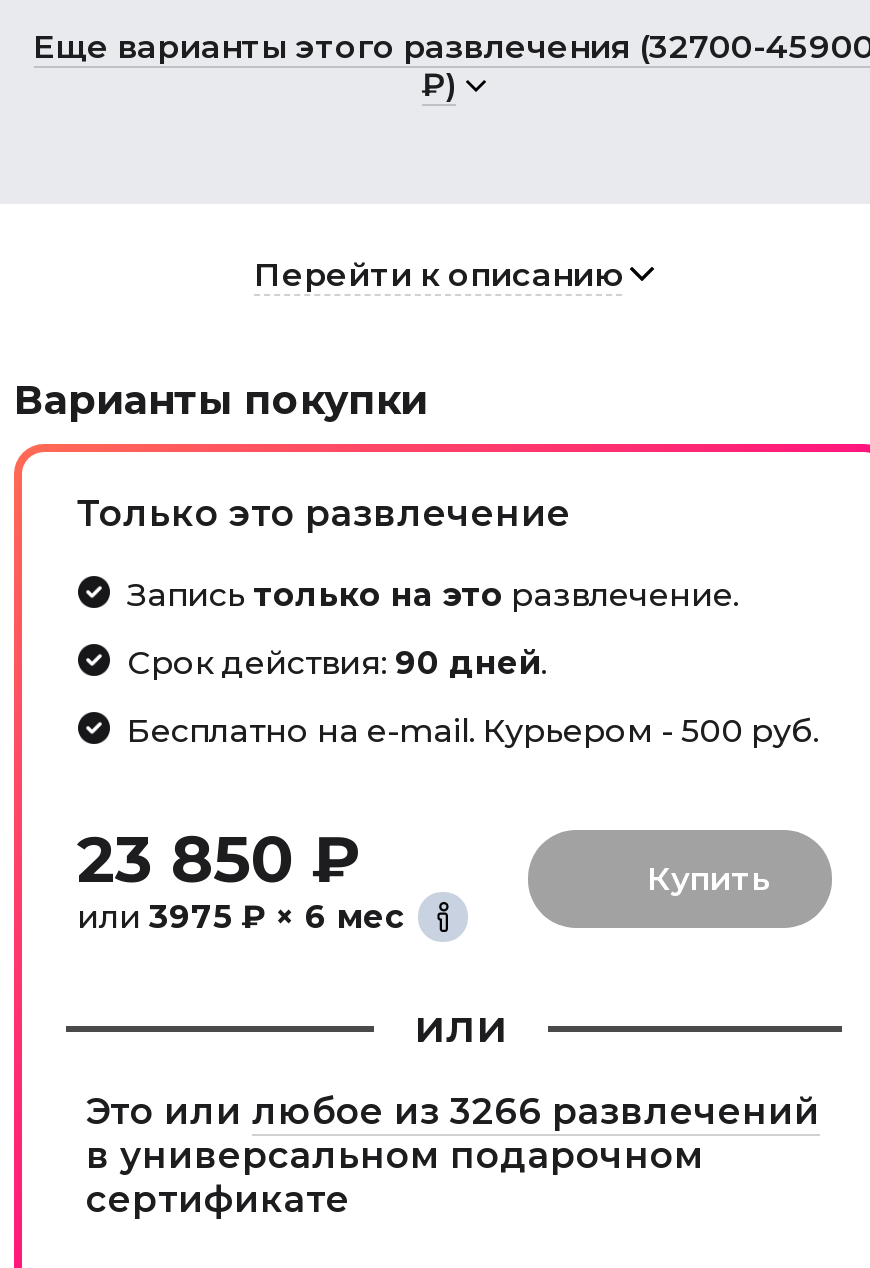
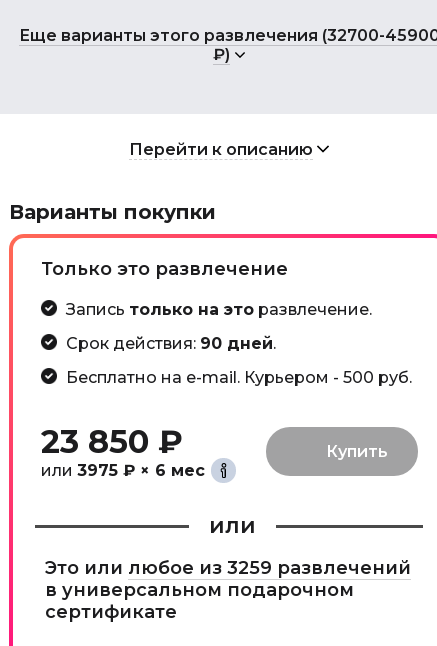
- Это или любое из 3266 развлечений
+ Это или любое из 3259 развлечений
